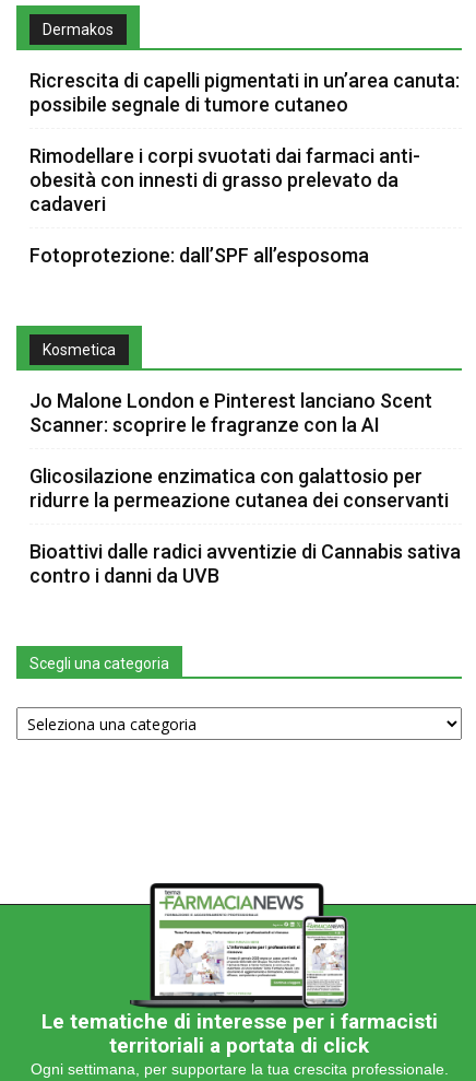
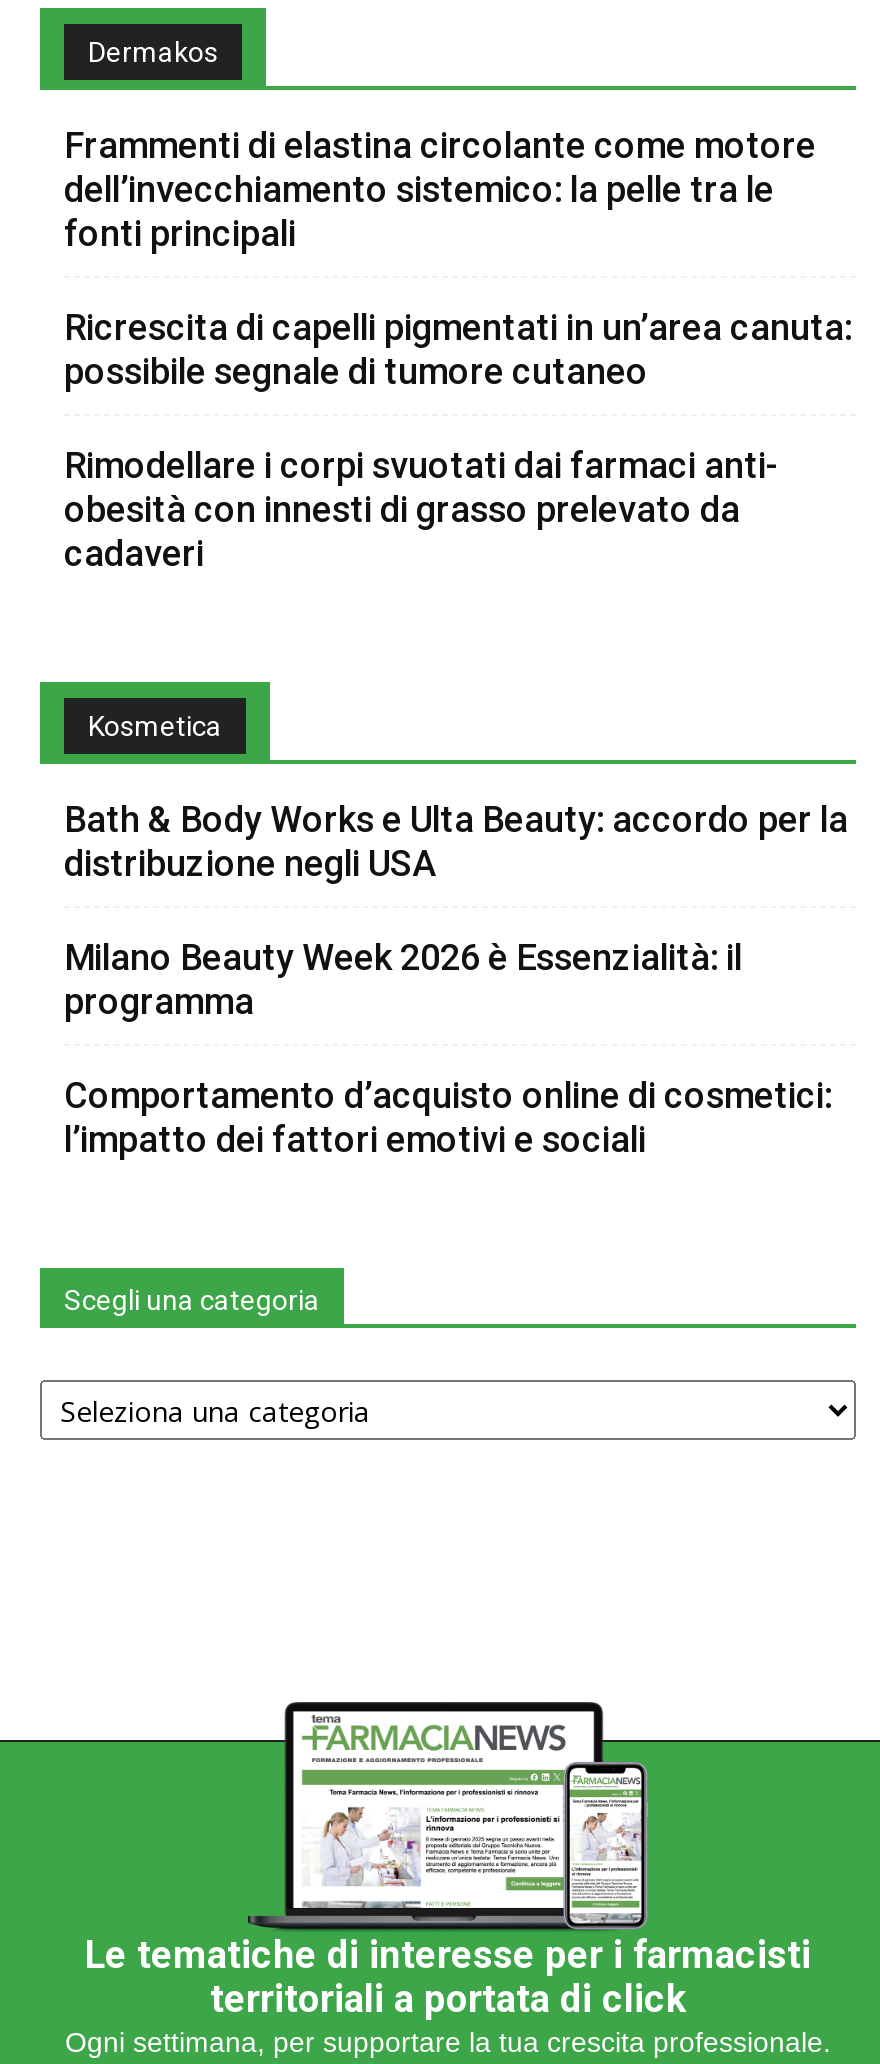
+ Frammenti di elastina circolante come motore
+ dell’invecchiamento sistemico: la pelle tra le
+ fonti principali

moved down: Ricrescita di capelli pigmentati in un’area canuta: | possibile segnale di tumore cutaneo | Rimodellare i corpi svuotati dai farmaci anti- | obesità con innesti di grasso prelevato da | cadaveri

- Fotoprotezione: dall’SPF all’esposoma

- Jo Malone London e Pinterest lanciano Scent
- Scanner: scoprire le fragranze con la AI
+ Bath & Body Works e Ulta Beauty: accordo per la
+ distribuzione negli USA

- Glicosilazione enzimatica con galattosio per
- ridurre la permeazione cutanea dei conservanti
+ Milano Beauty Week 2026 è Essenzialità: il
+ programma

- Bioattivi dalle radici avventizie di Cannabis sativa
- contro i danni da UVB
+ Comportamento d’acquisto online di cosmetici:
+ l’impatto dei fattori emotivi e sociali
